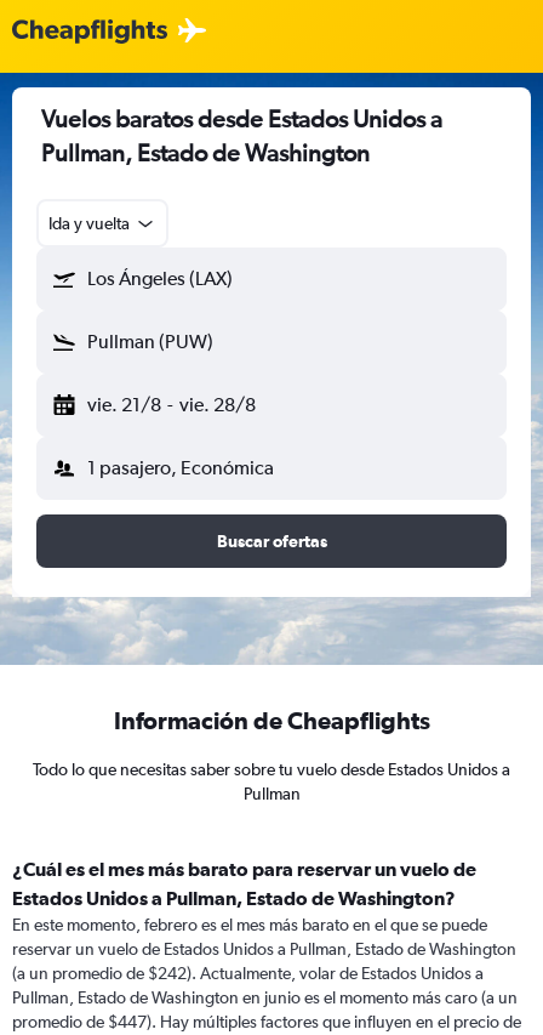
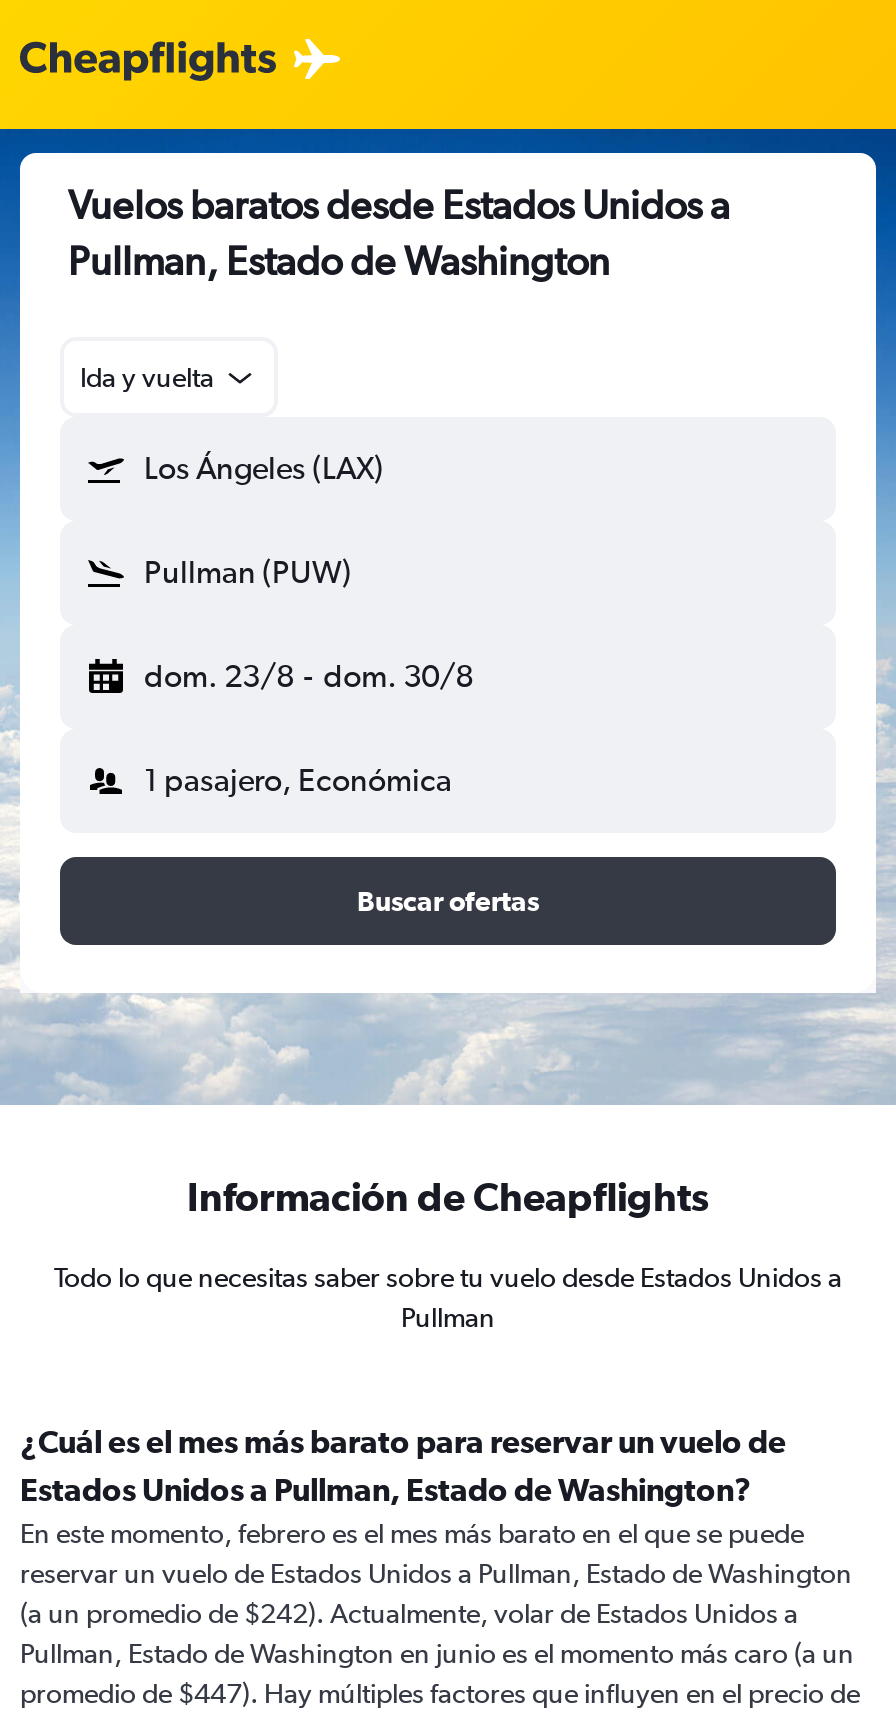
- vie. 21/8 - vie. 28/8
+ dom. 23/8 - dom. 30/8
